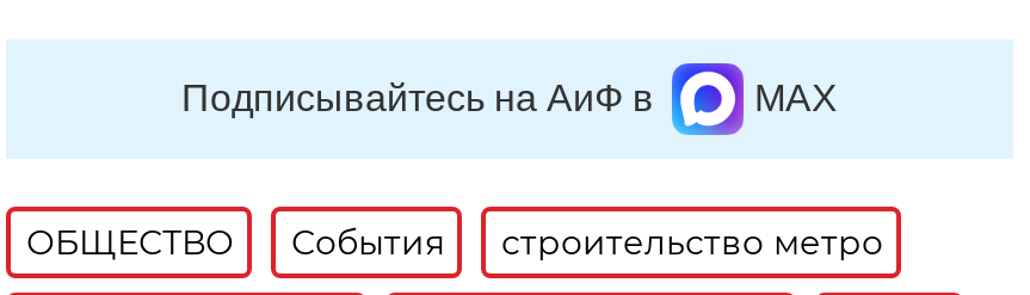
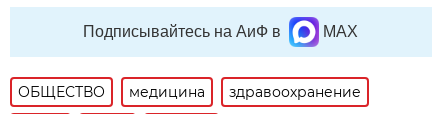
- События
- строительство метро
+ медицина
+ здравоохранение
